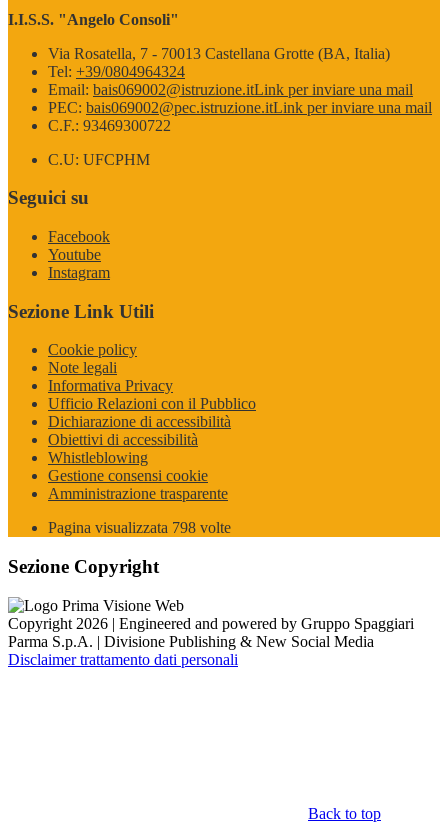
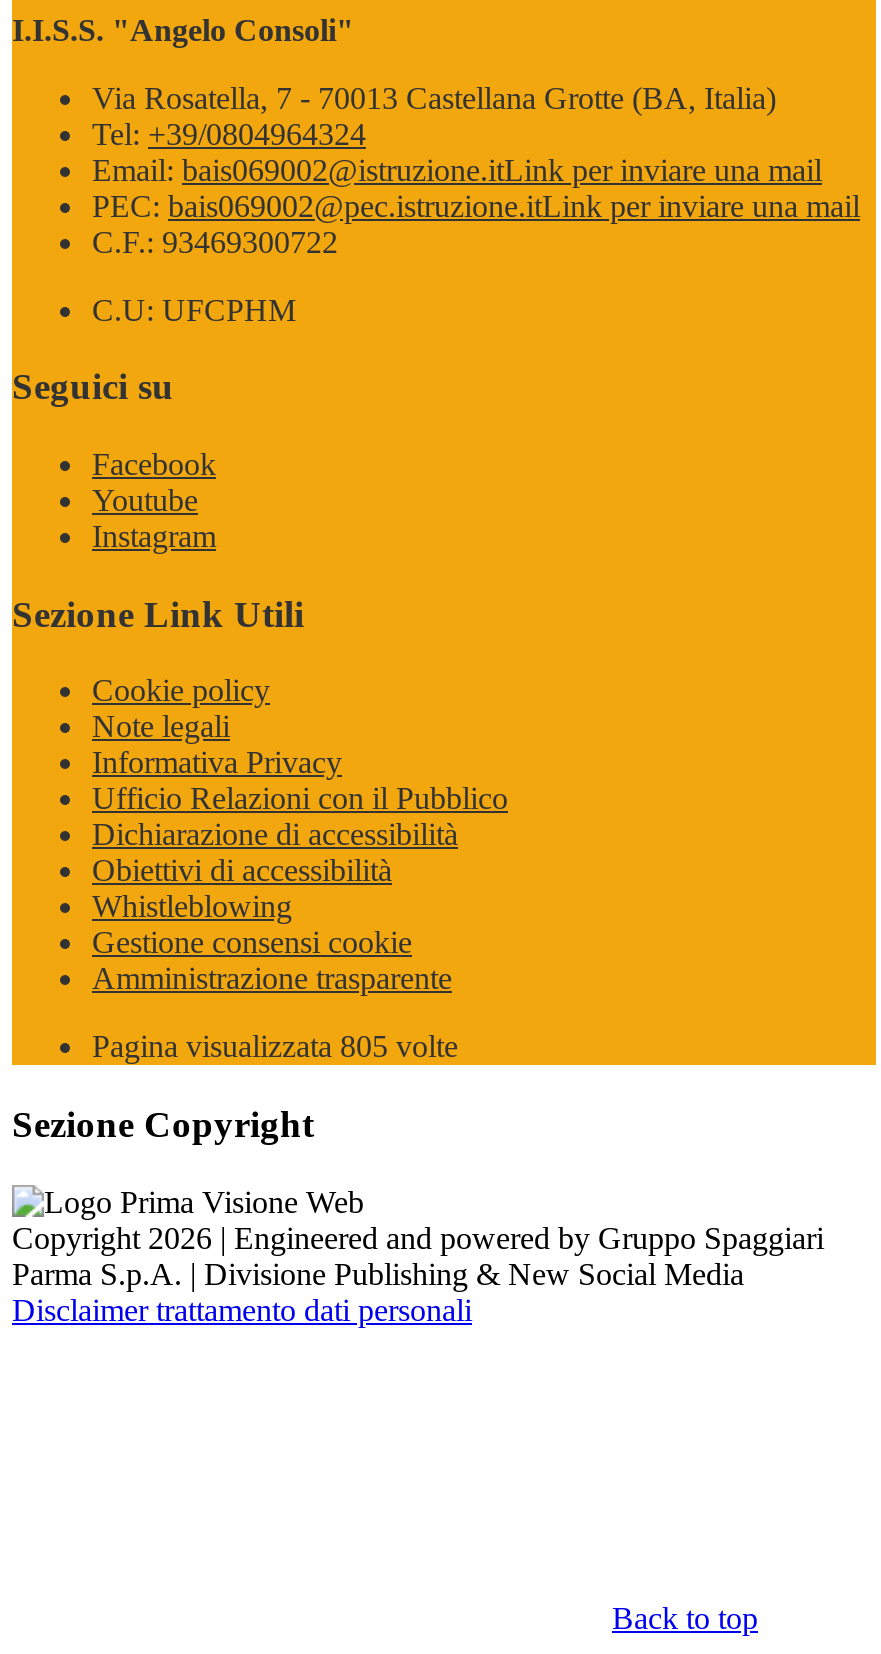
- Pagina visualizzata 798 volte
+ Pagina visualizzata 805 volte
